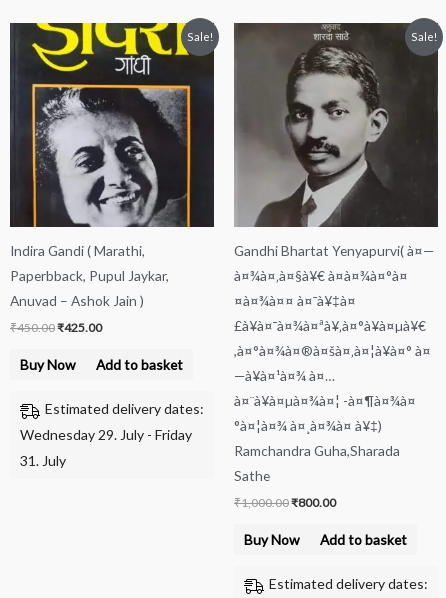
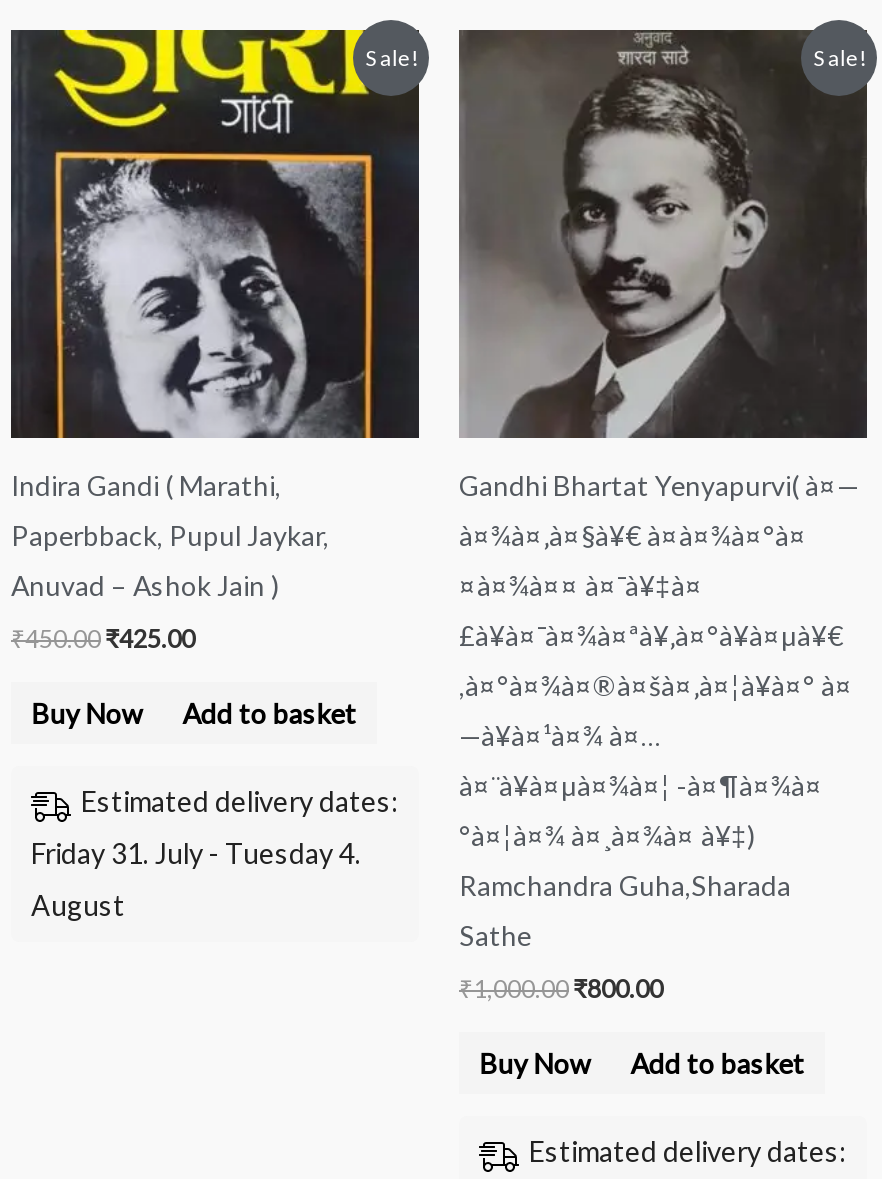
- Wednesday 29. July - Friday
+ Friday 31. July - Tuesday 4.

- 31. July
+ August
